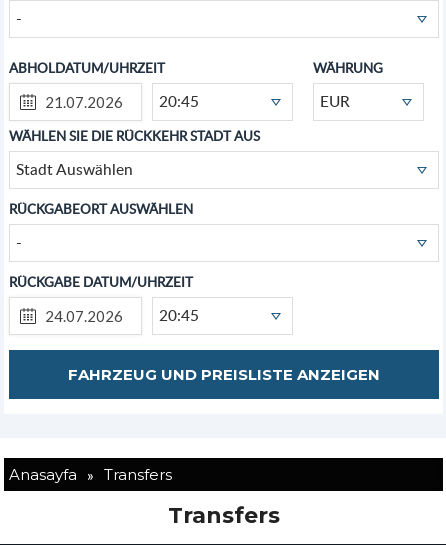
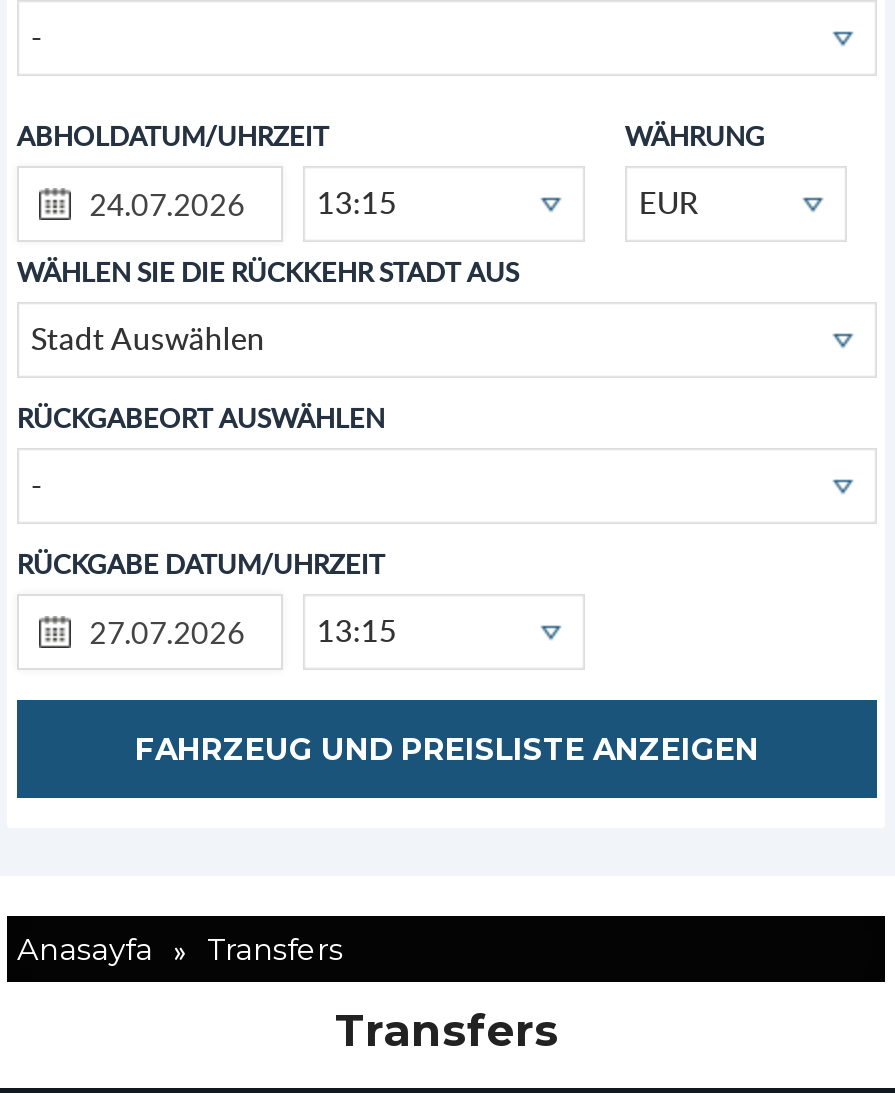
- 20:45
+ 13:15

- 20:45
+ 13:15
